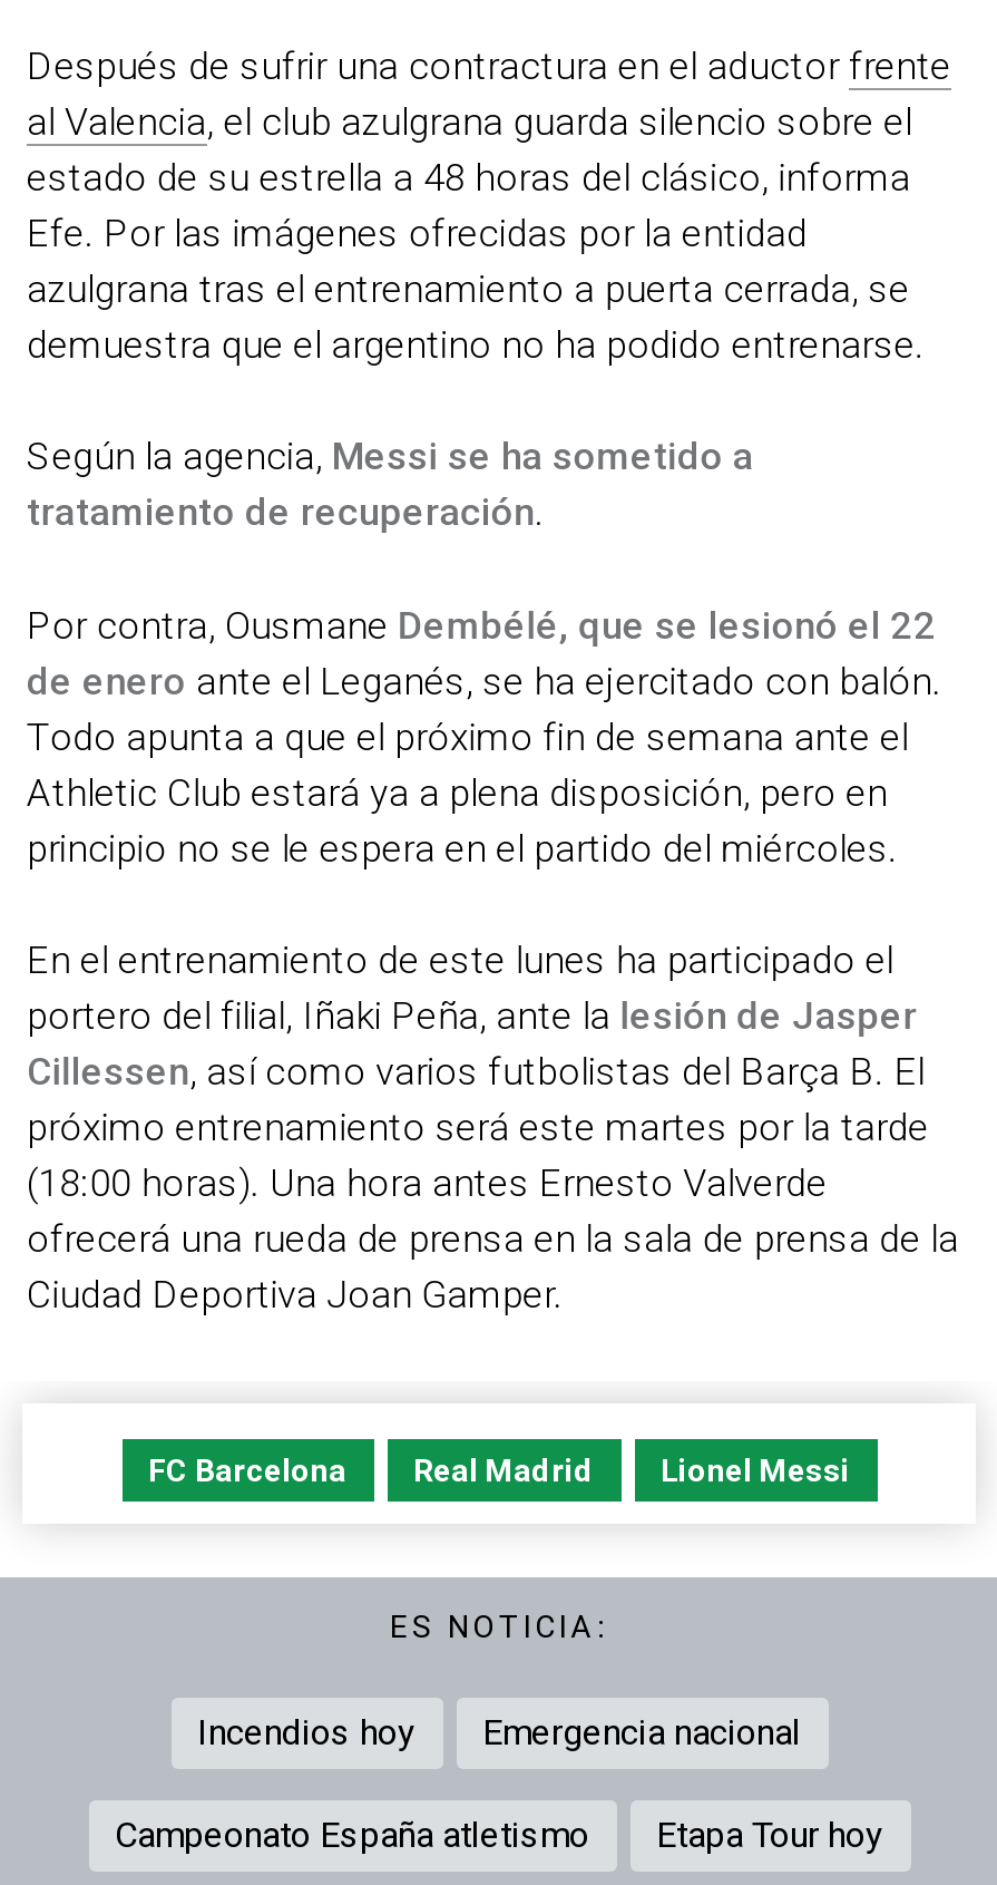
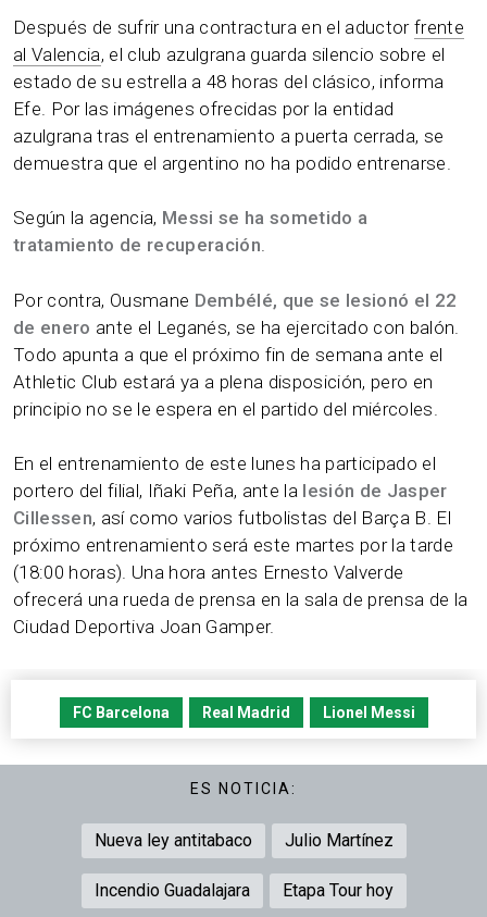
- Incendios hoy
- Emergencia nacional
+ Nueva ley antitabaco
+ Julio Martínez

- Campeonato España atletismo
+ Incendio Guadalajara
